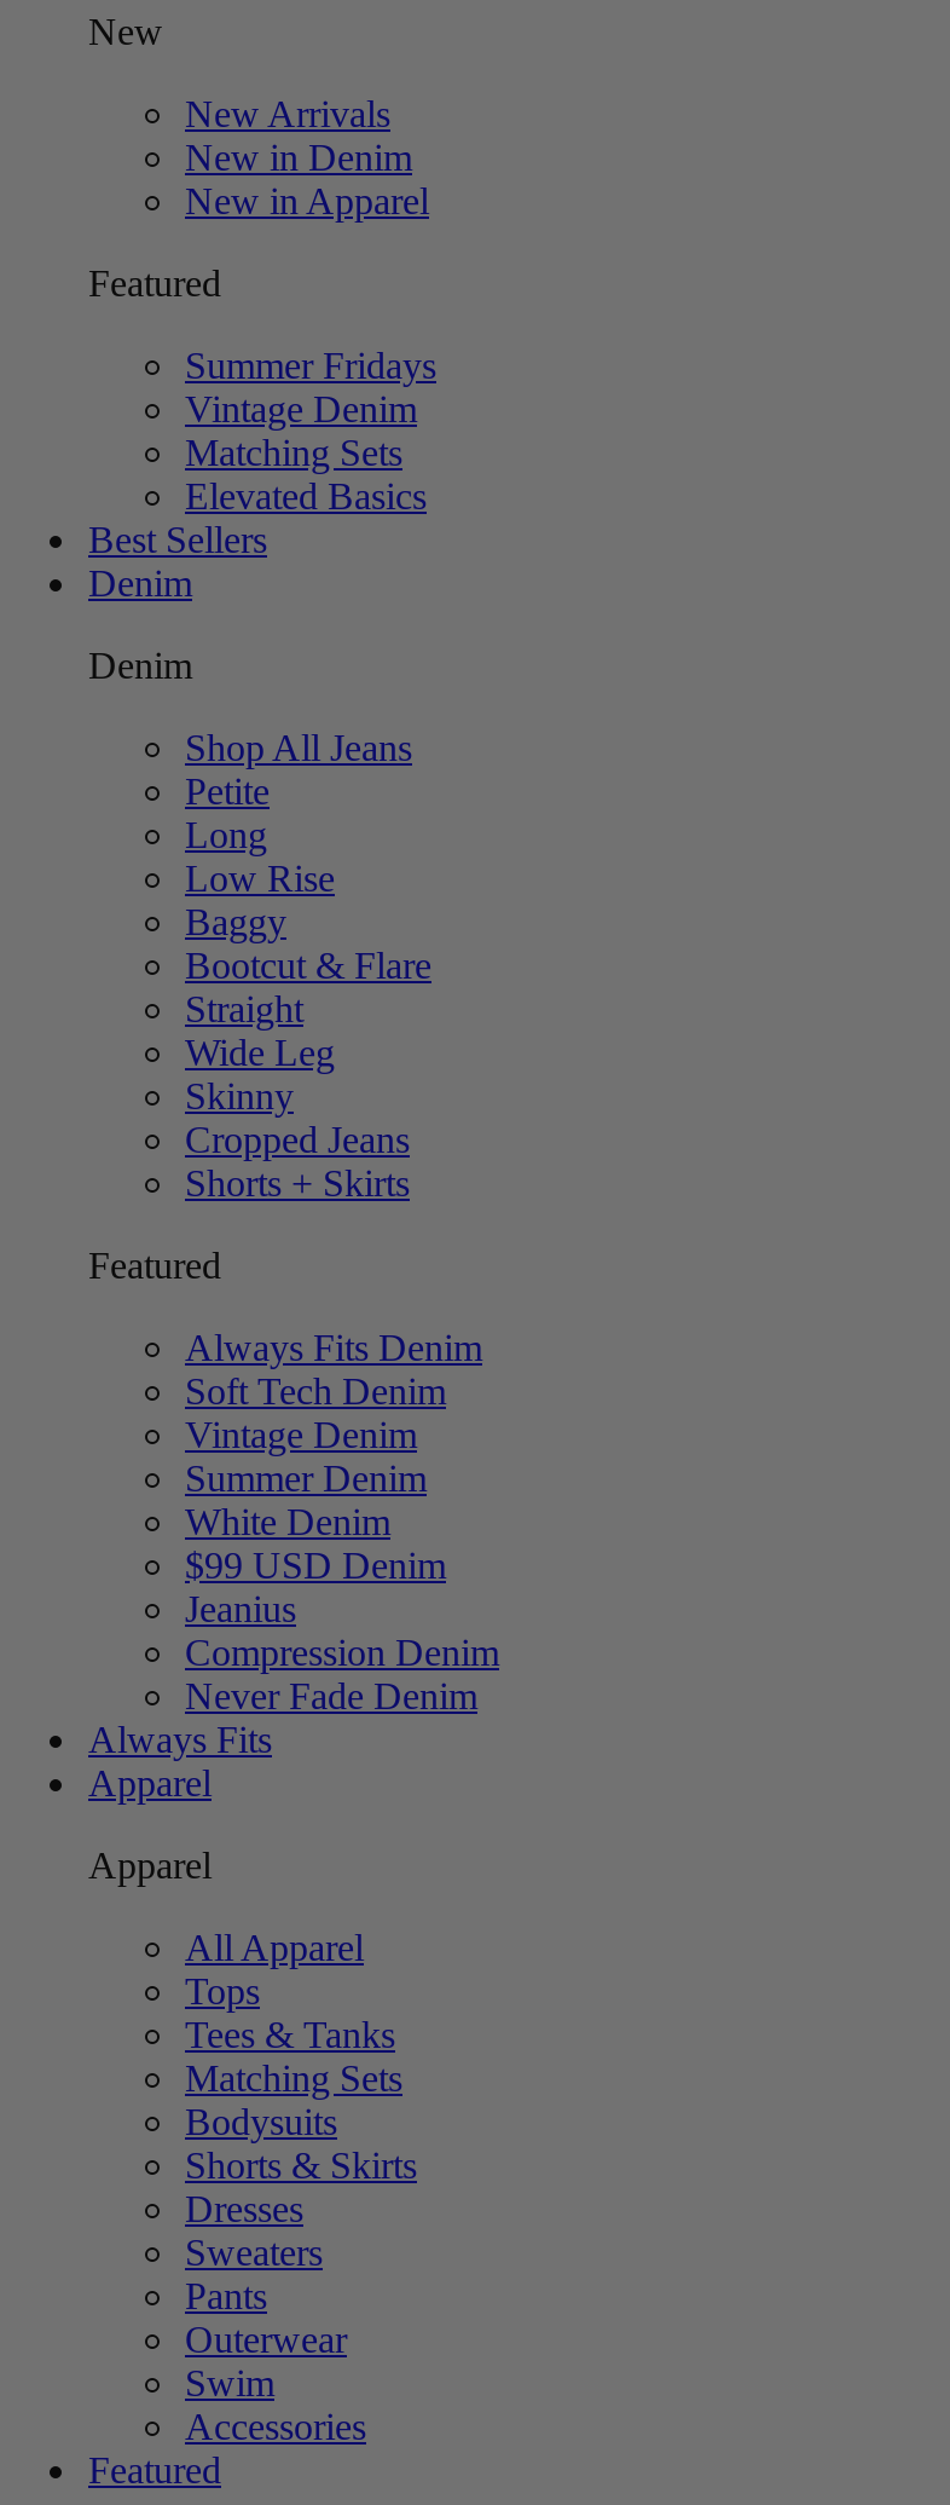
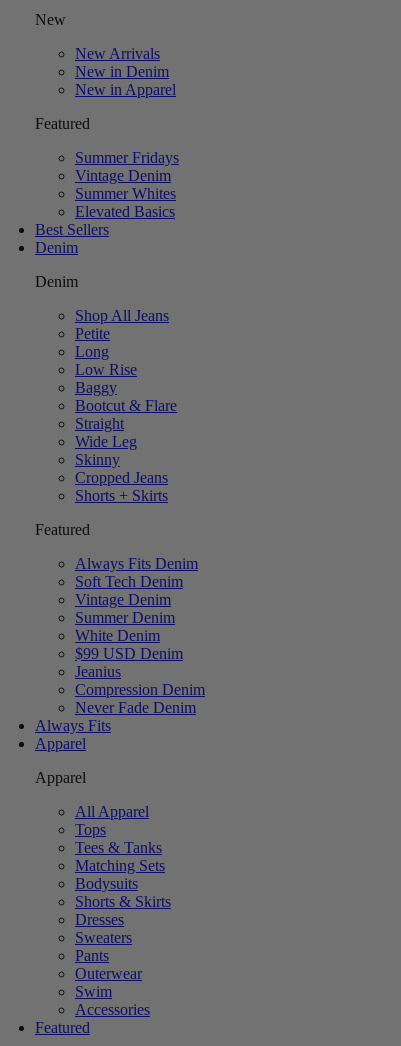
- Matching Sets
+ Summer Whites
